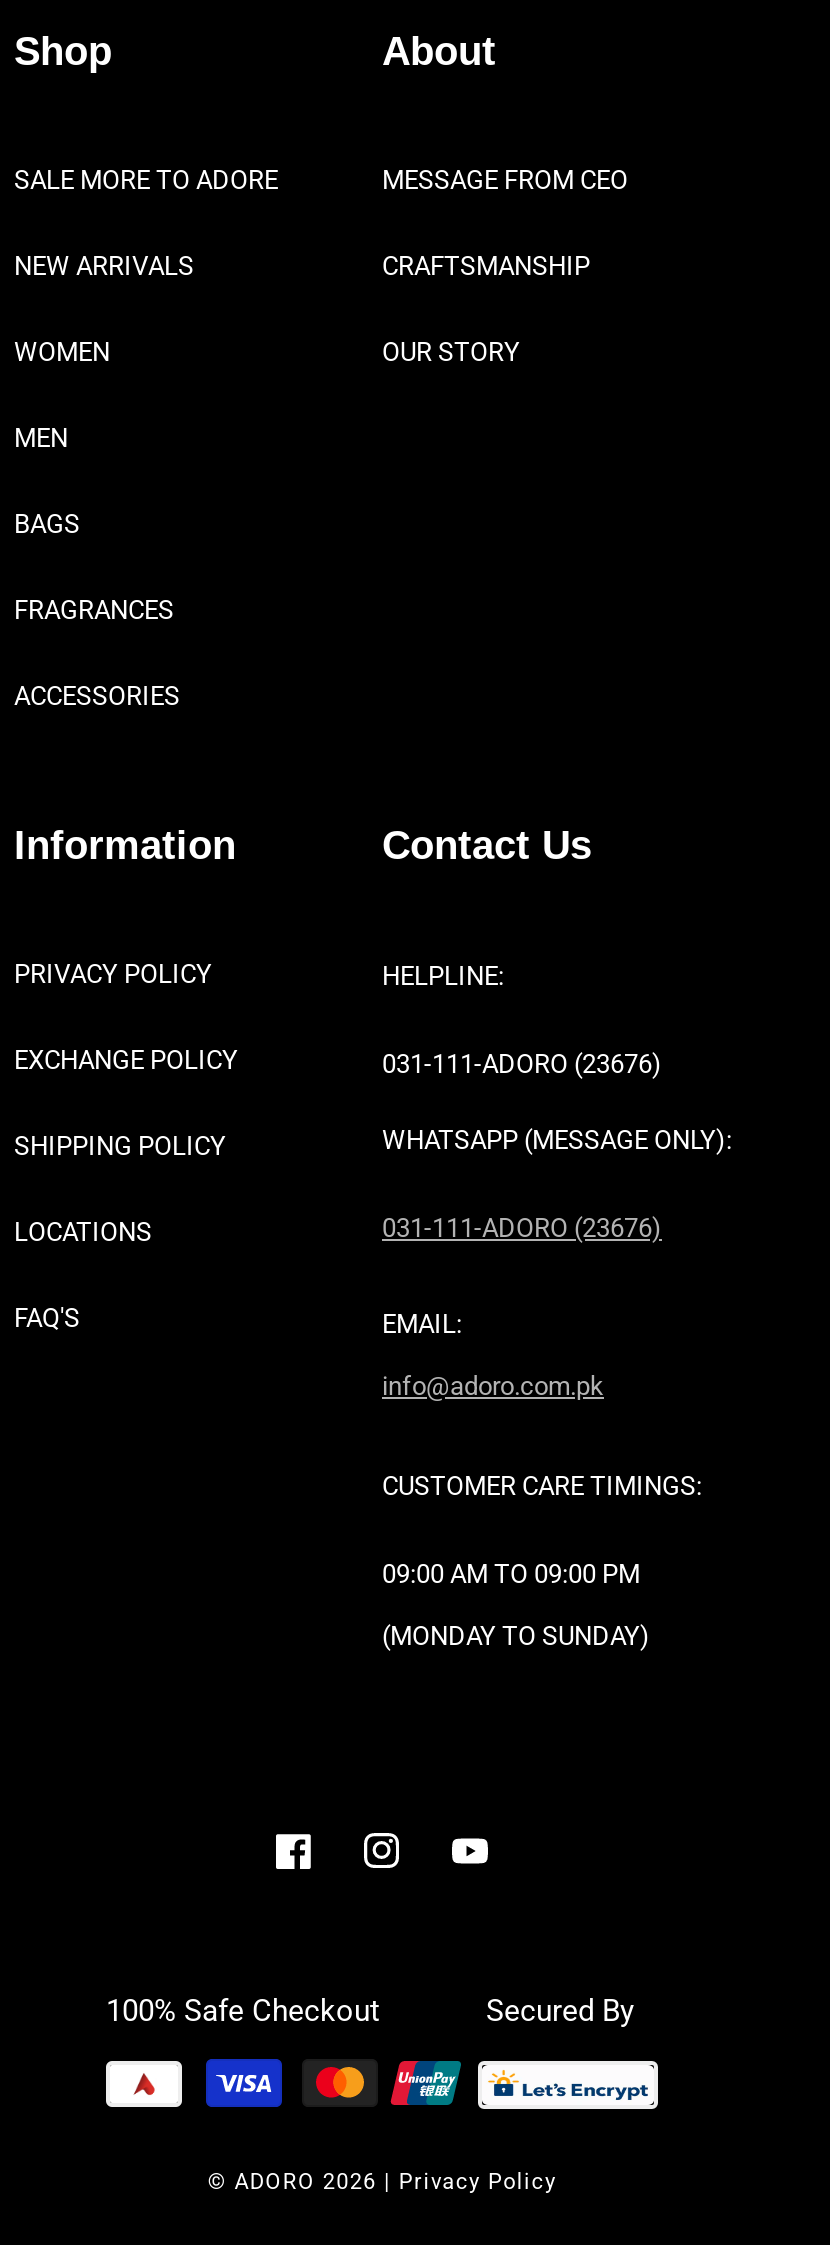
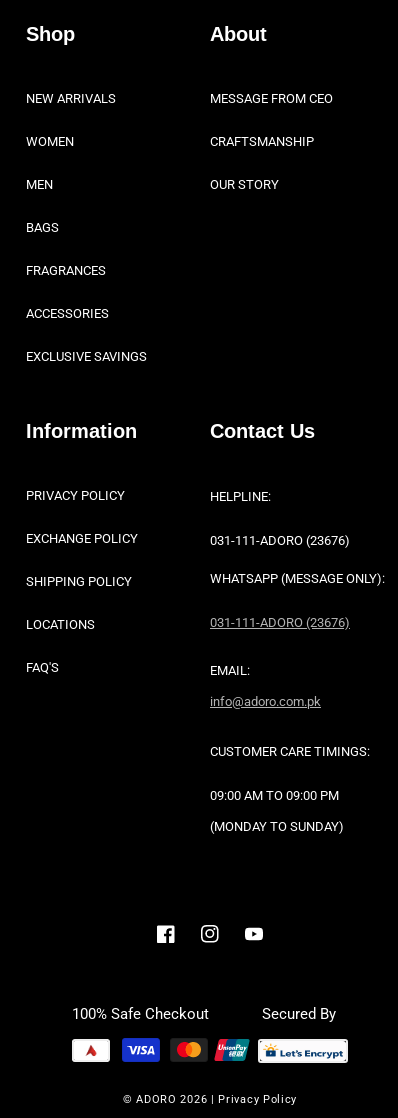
- SALE MORE TO ADORE

moved up: NEW ARRIVALS | WOMEN | MEN | BAGS | FRAGRANCES | ACCESSORIES

+ EXCLUSIVE SAVINGS
